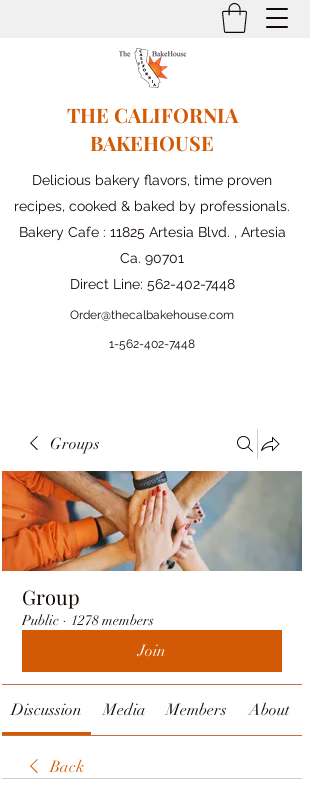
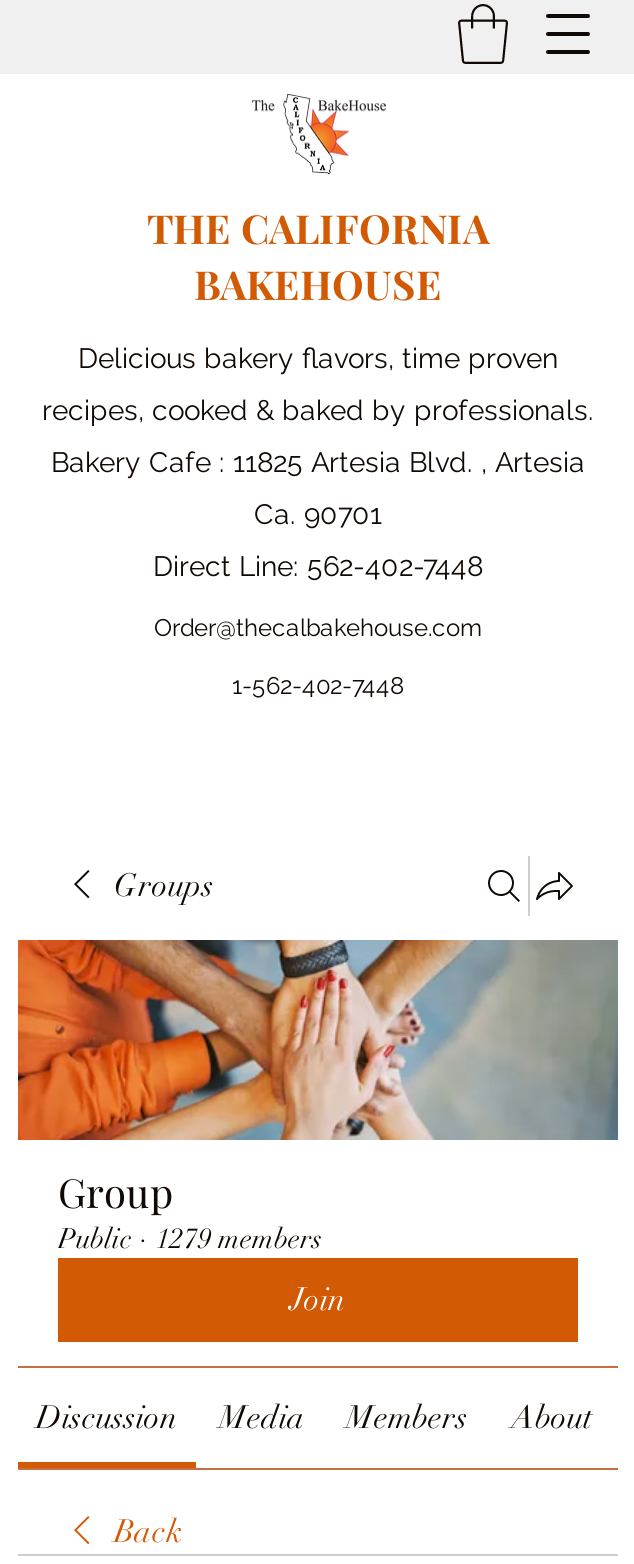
- Public · 1278 members
+ Public · 1279 members
